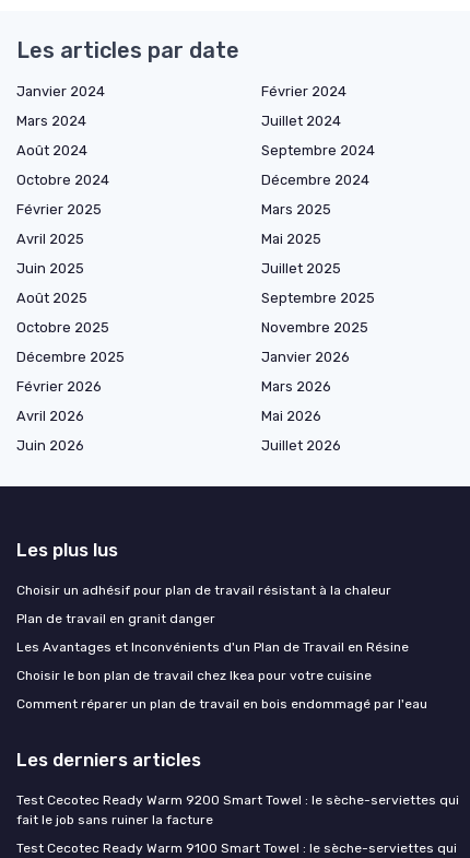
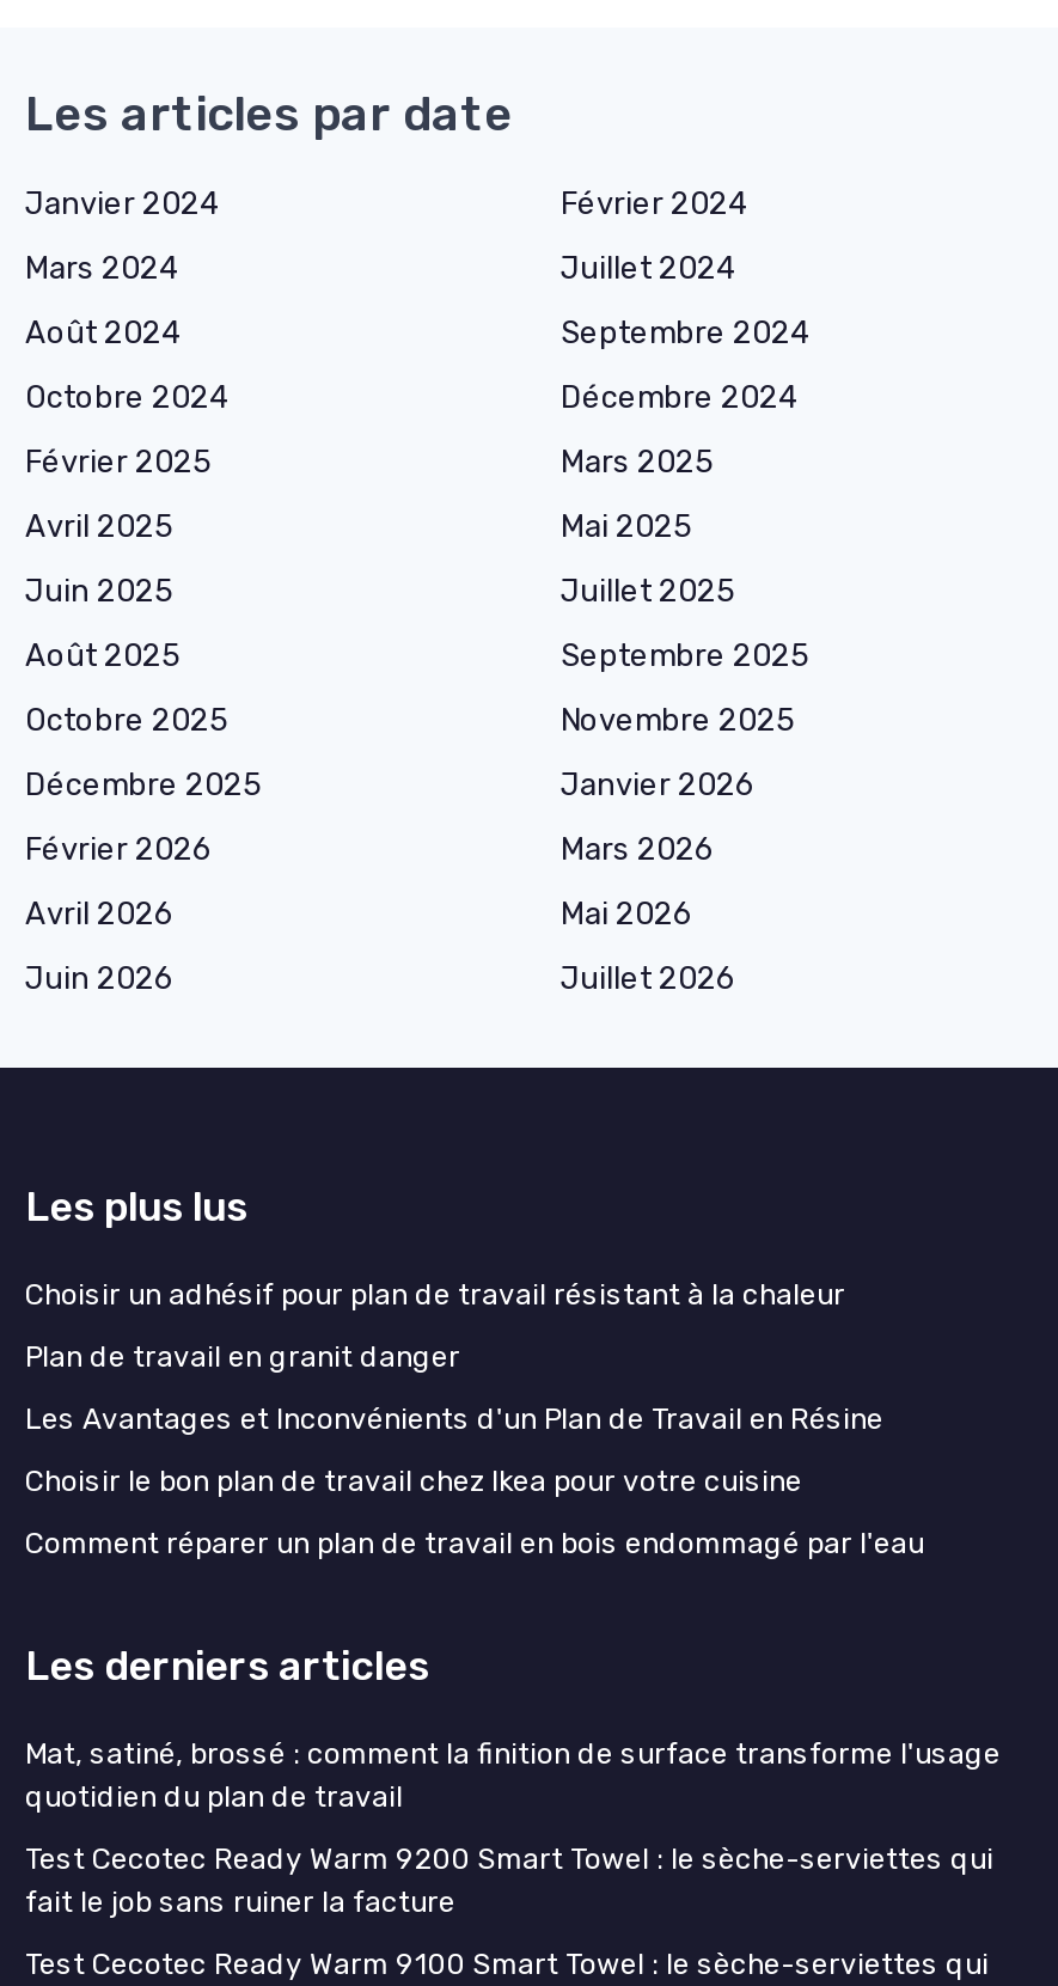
+ Mat, satiné, brossé : comment la finition de surface transforme l'usage
+ quotidien du plan de travail
